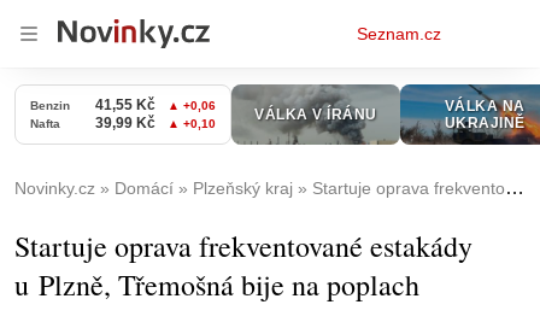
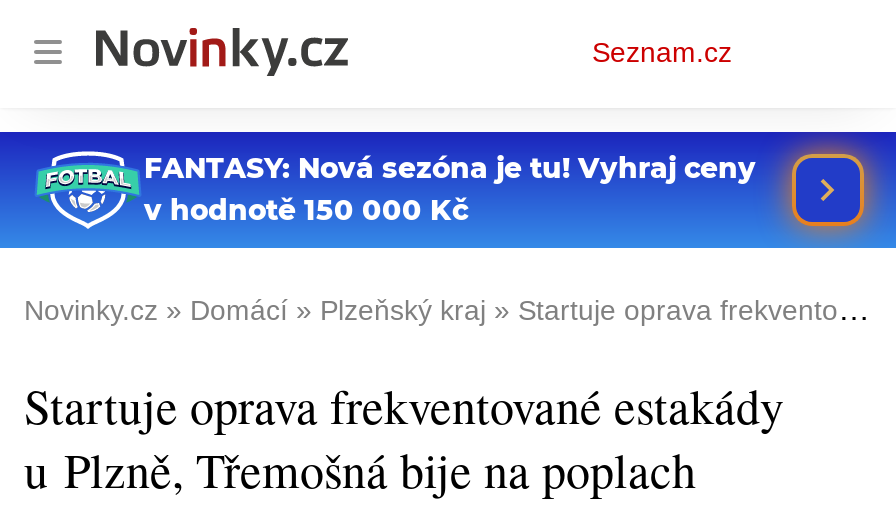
- [image]
+ [image]
